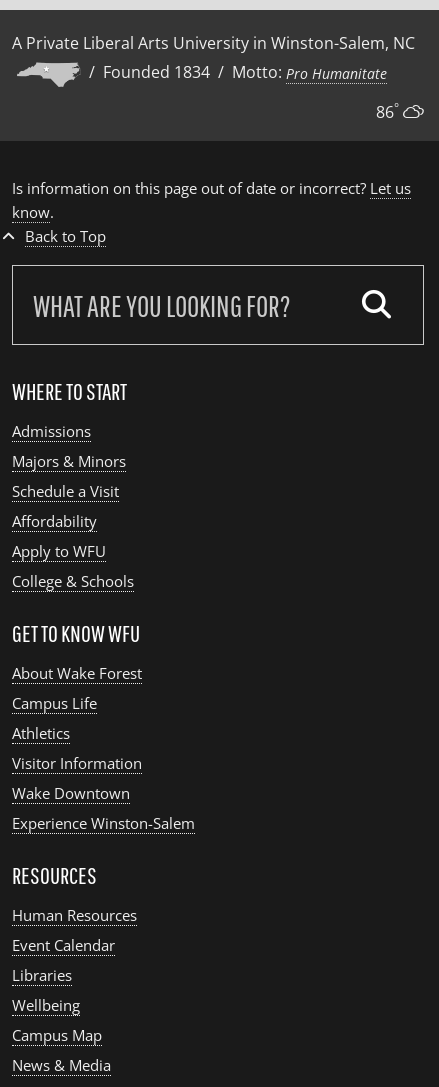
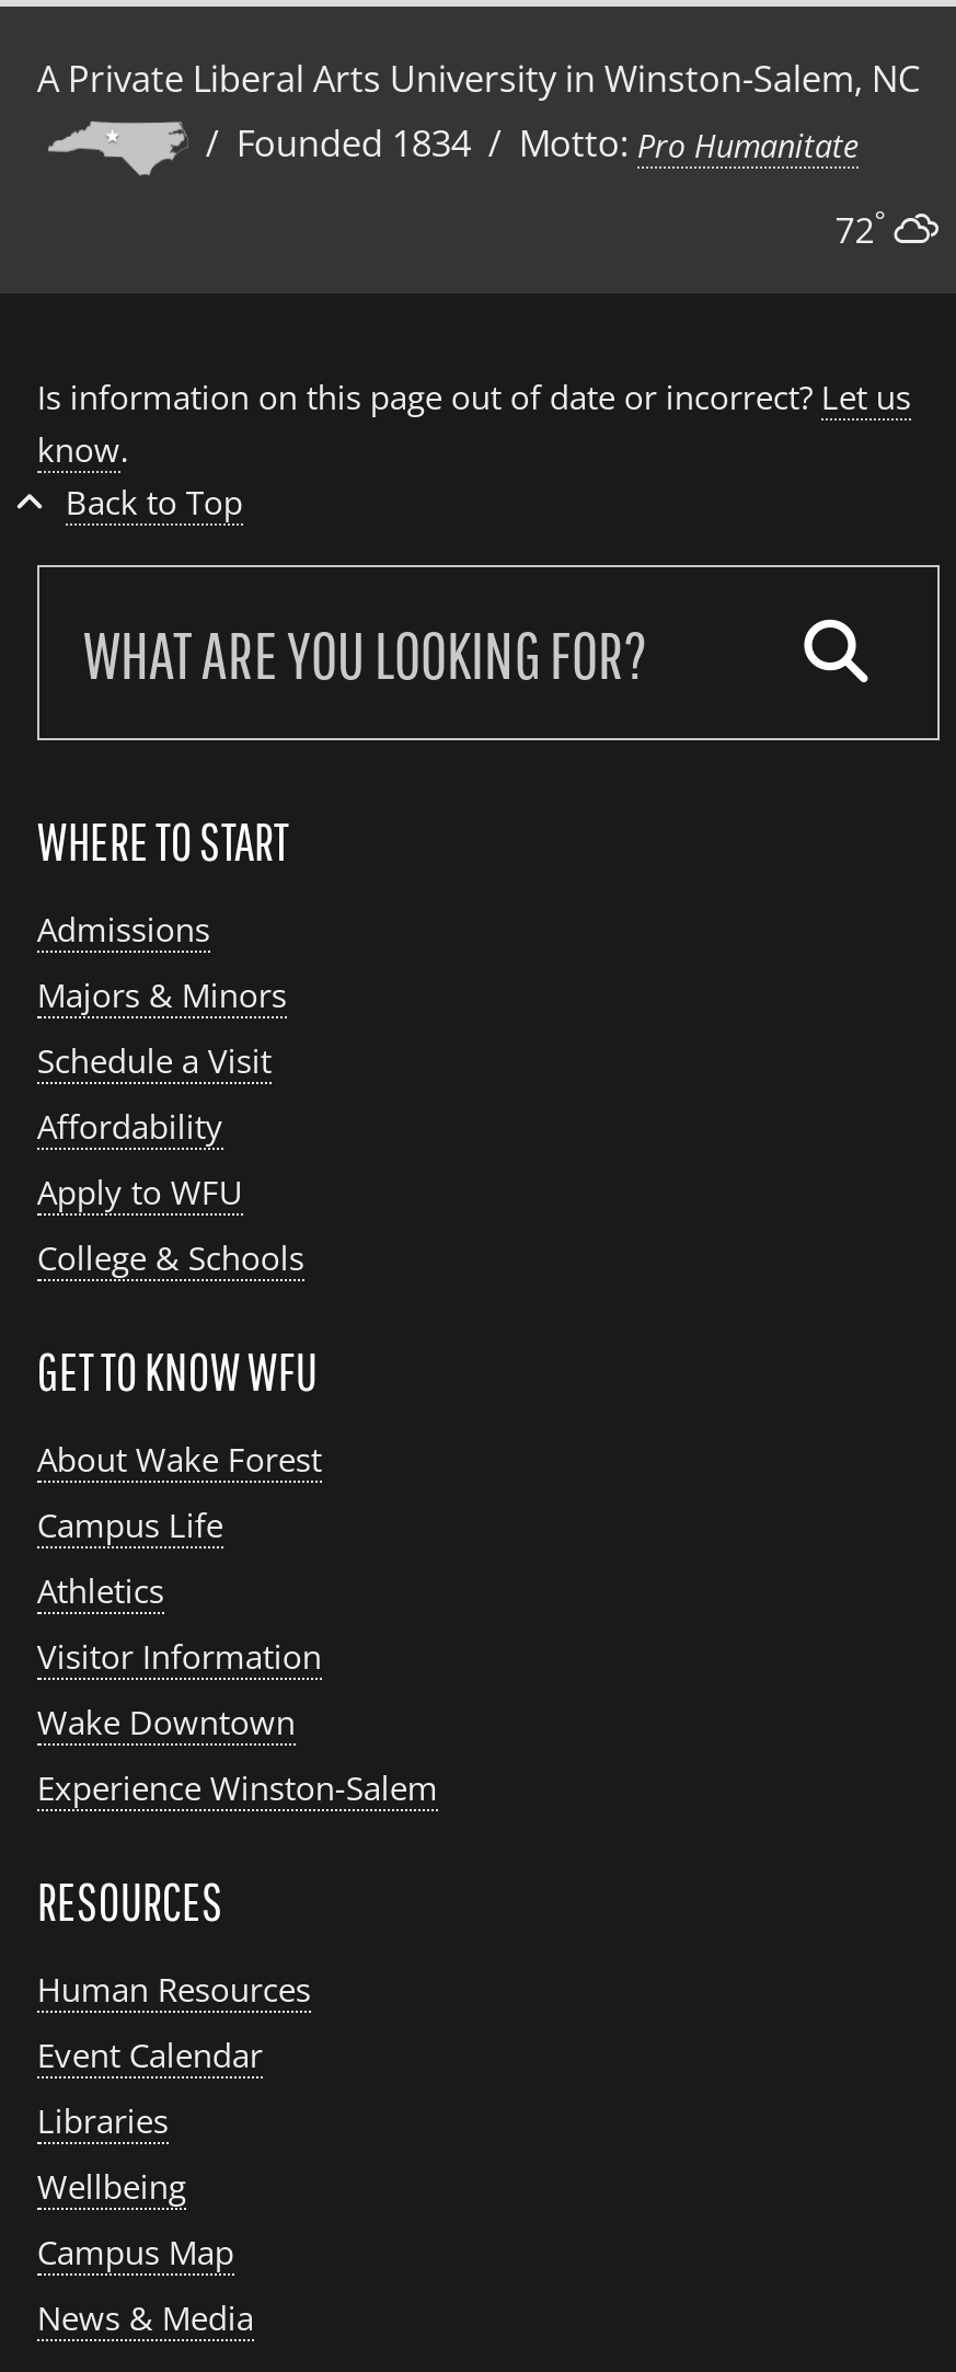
- 86°
+ 72°
